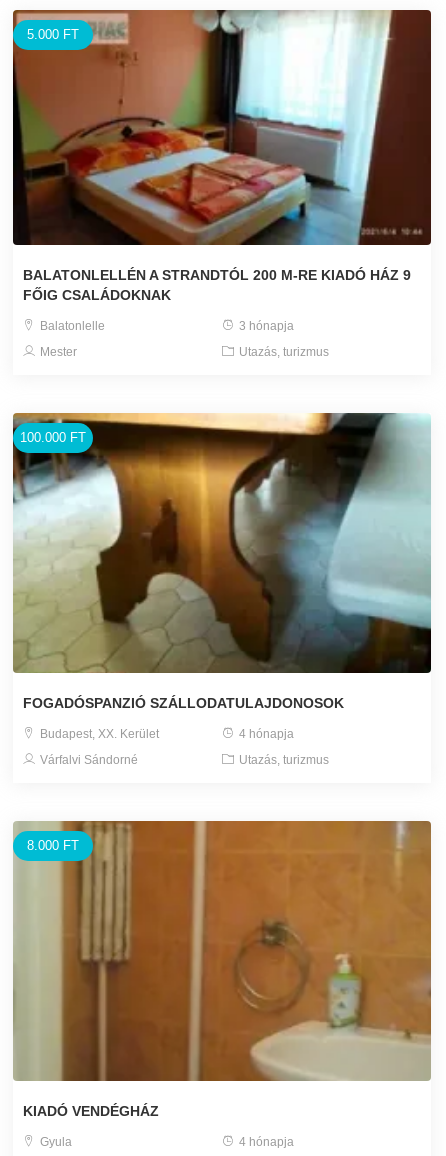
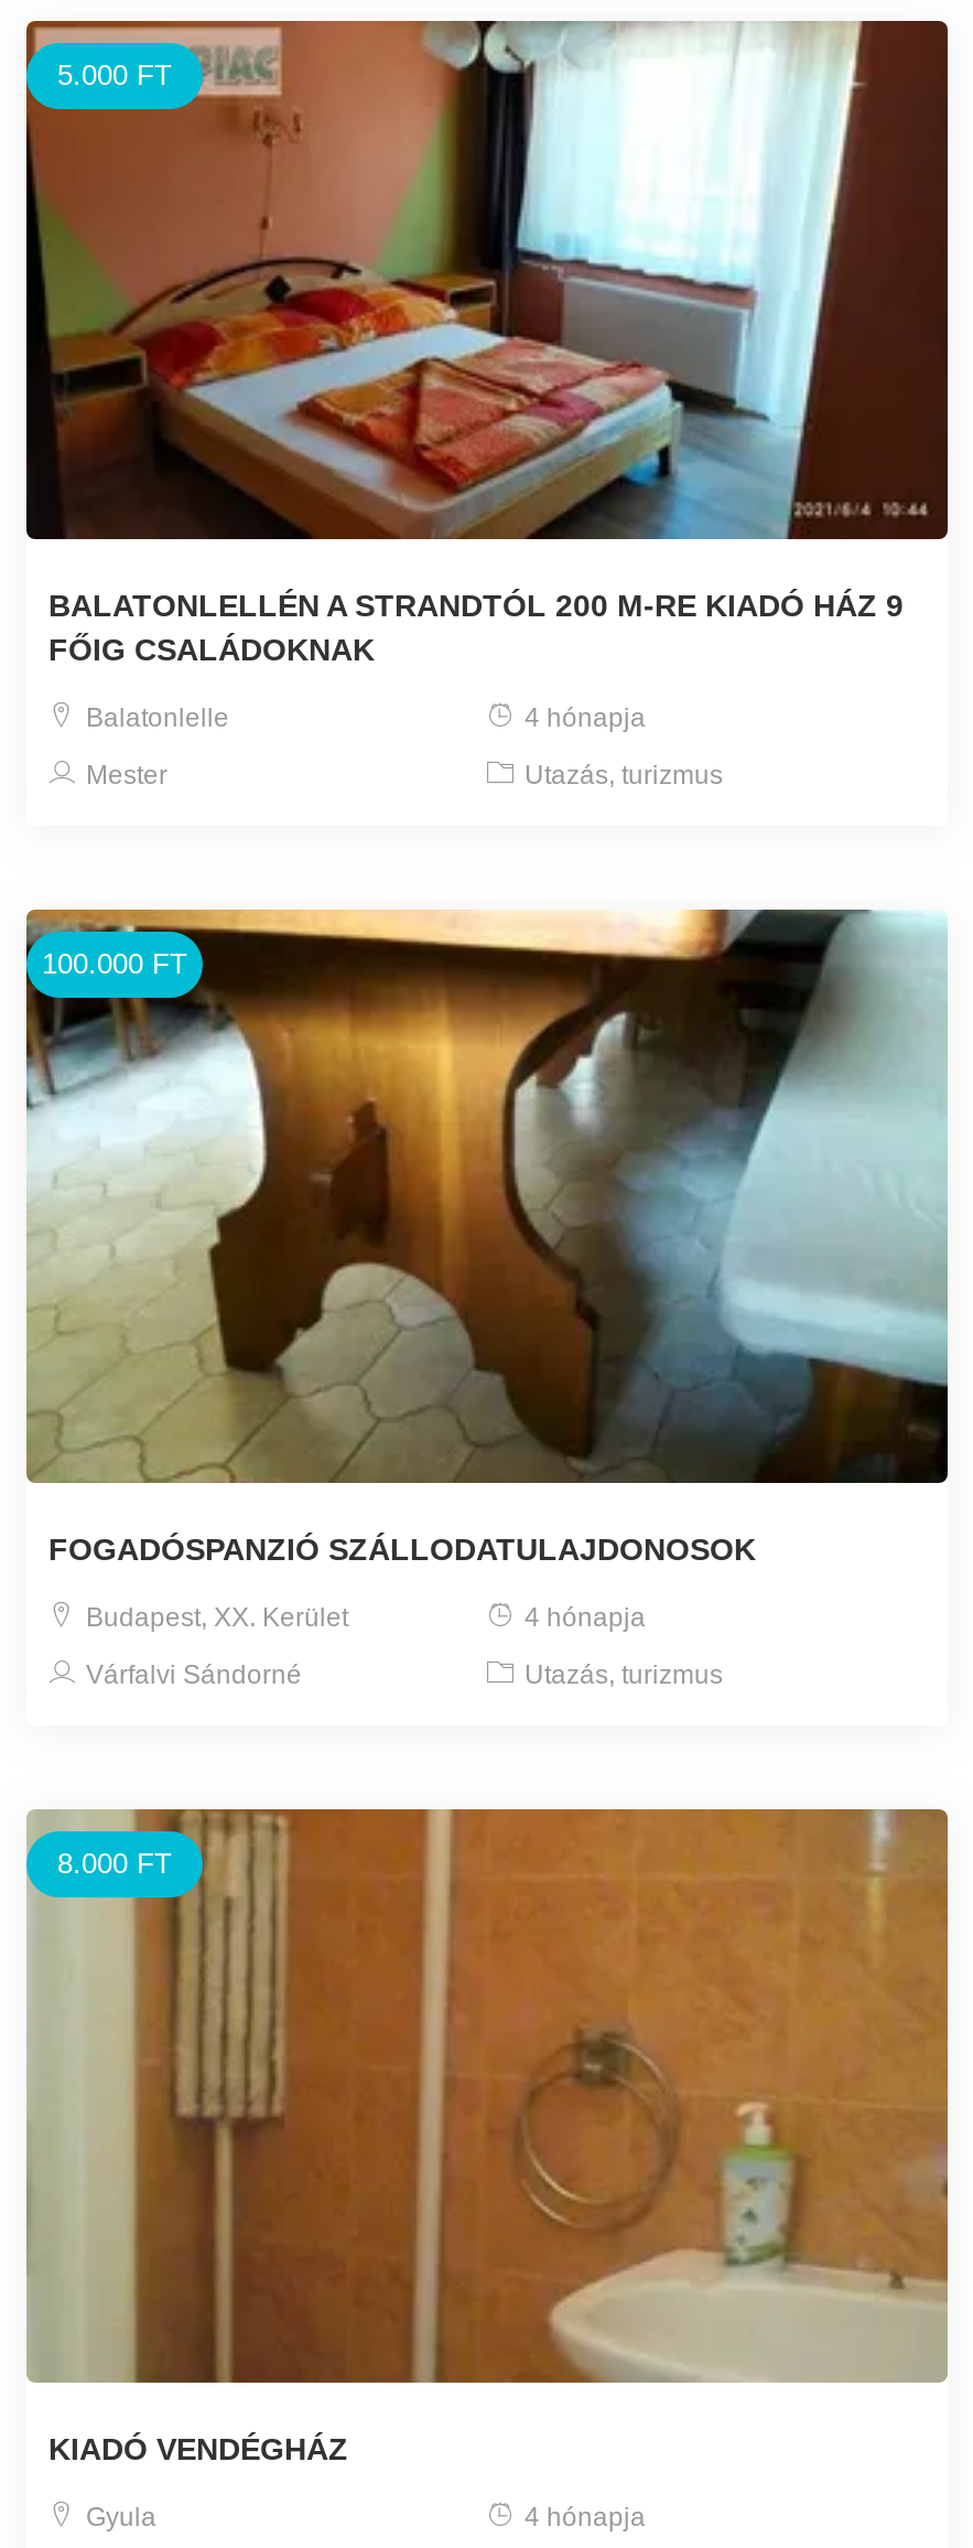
- 3 hónapja
+ 4 hónapja
